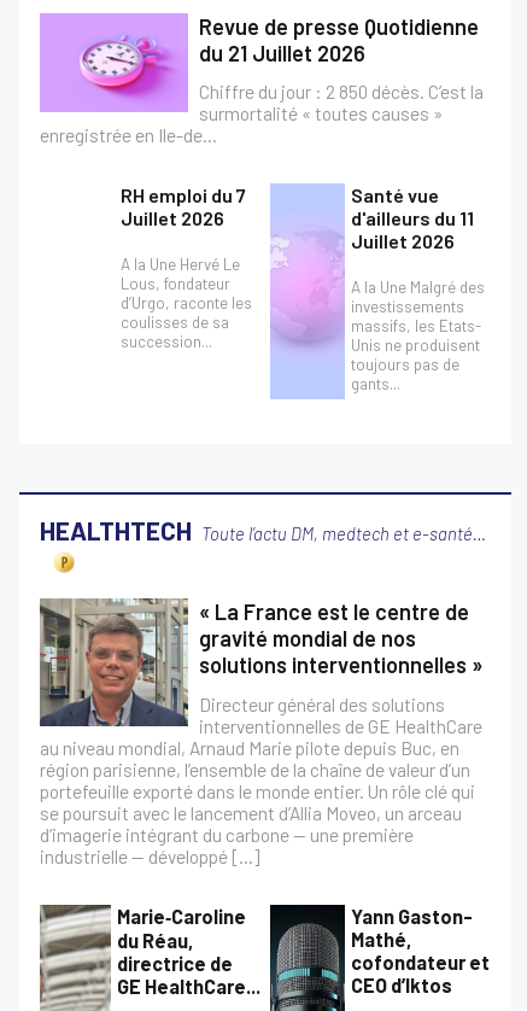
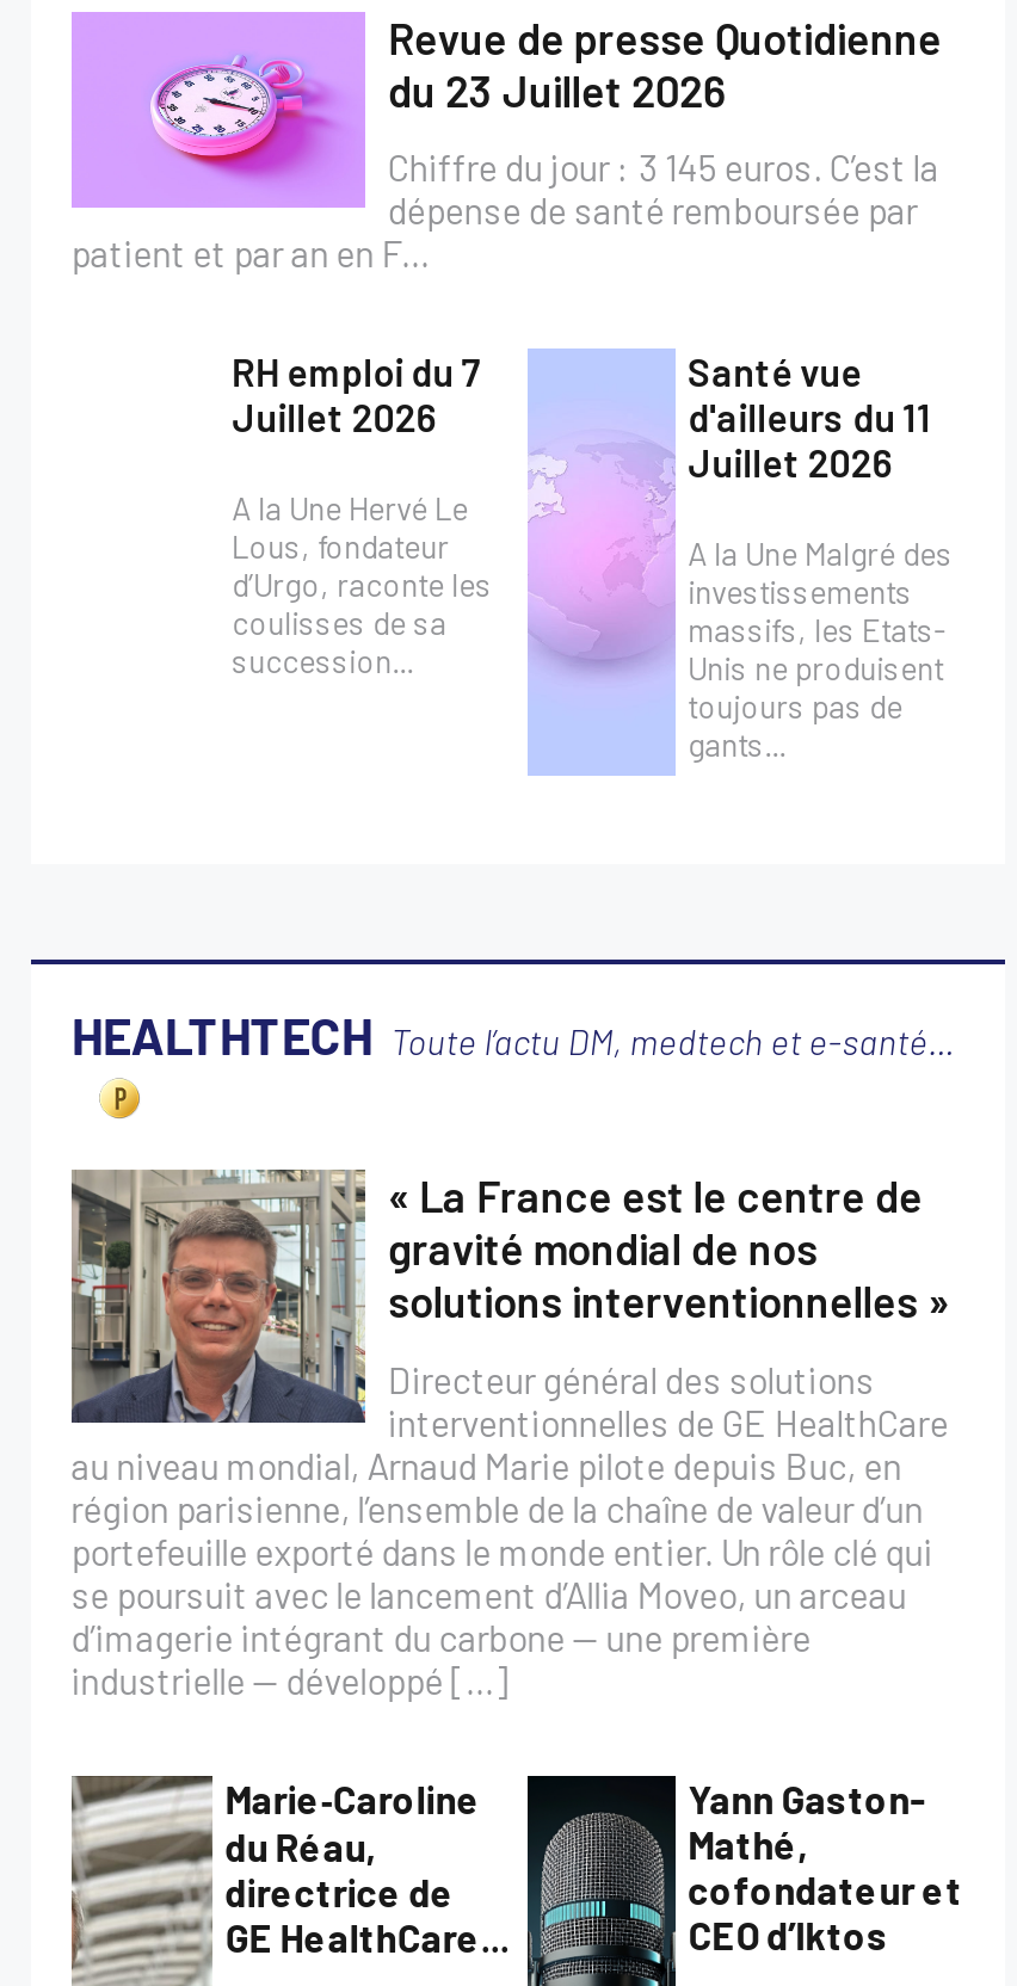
- du 21 Juillet 2026
+ du 23 Juillet 2026

- Chiffre du jour : 2 850 décès. C’est la
- surmortalité « toutes causes »
- enregistrée en Ile-de...
+ Chiffre du jour : 3 145 euros. C’est la
+ dépense de santé remboursée par
+ patient et par an en F...
